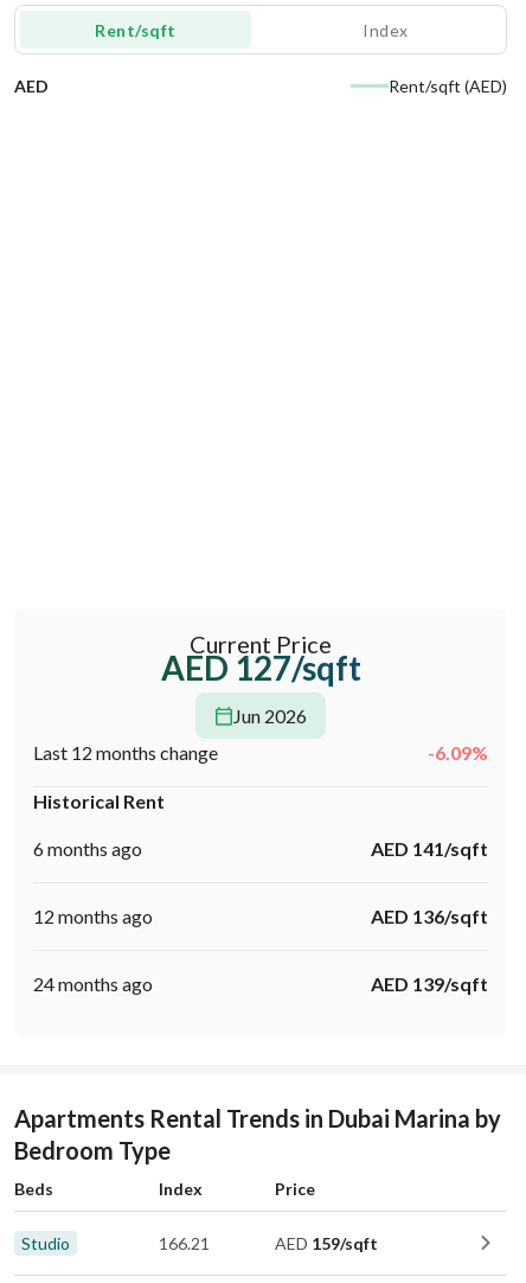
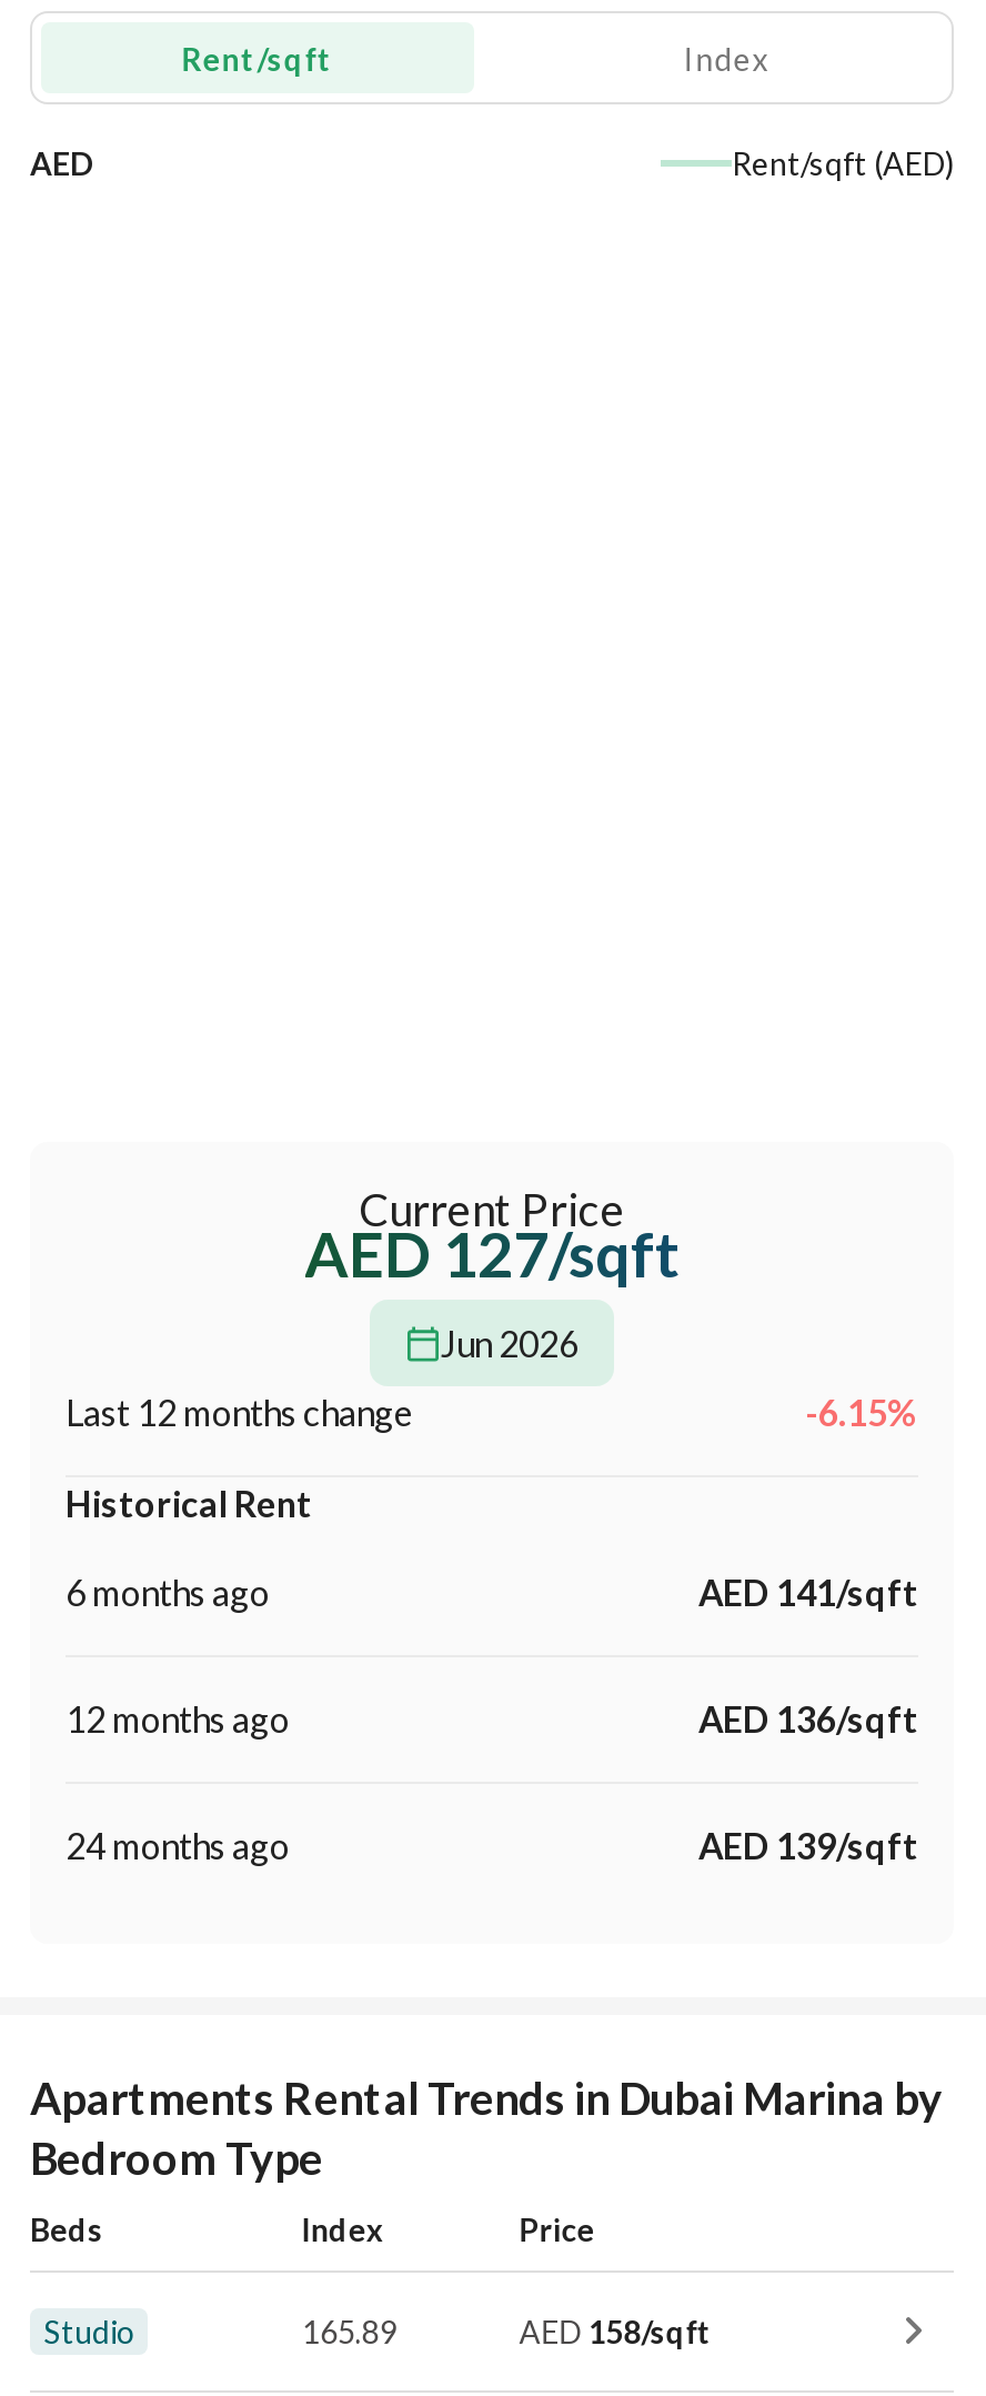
- -6.09%
+ -6.15%

- 166.21
+ 165.89

- AED 159/sqft
+ AED 158/sqft
